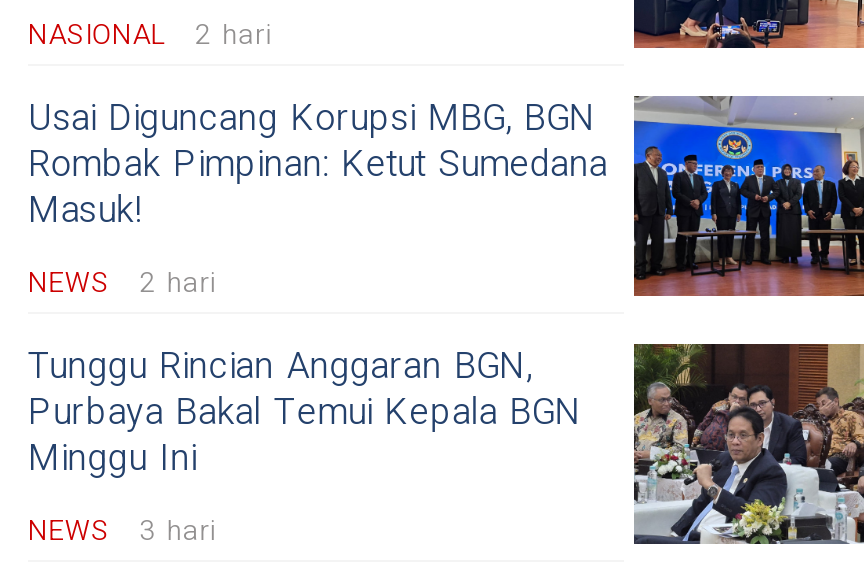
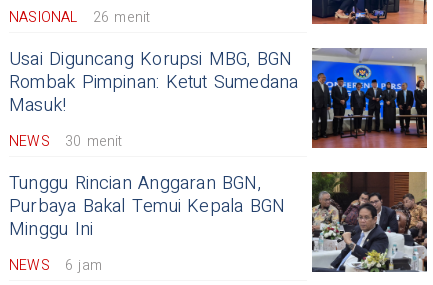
- NASIONAL 2 hari
+ NASIONAL 26 menit

- NEWS 2 hari
+ NEWS 30 menit

- NEWS 3 hari
+ NEWS 6 jam
